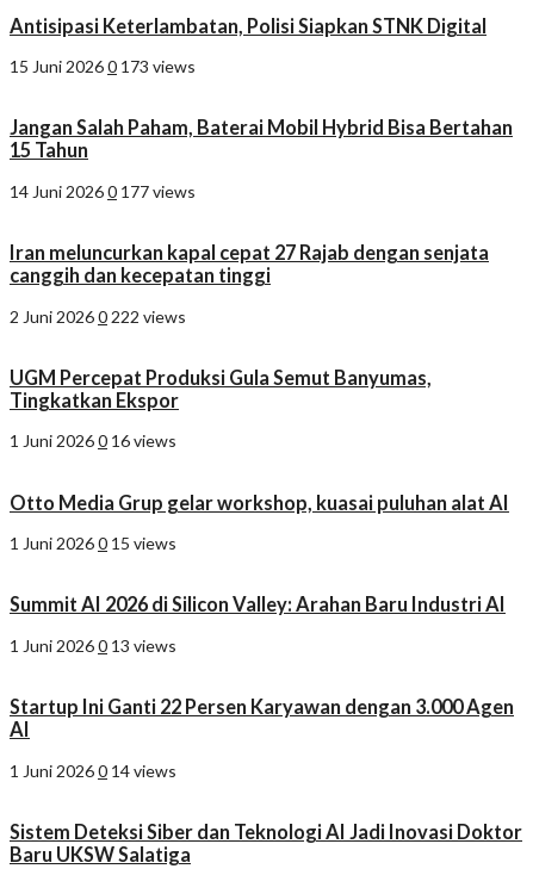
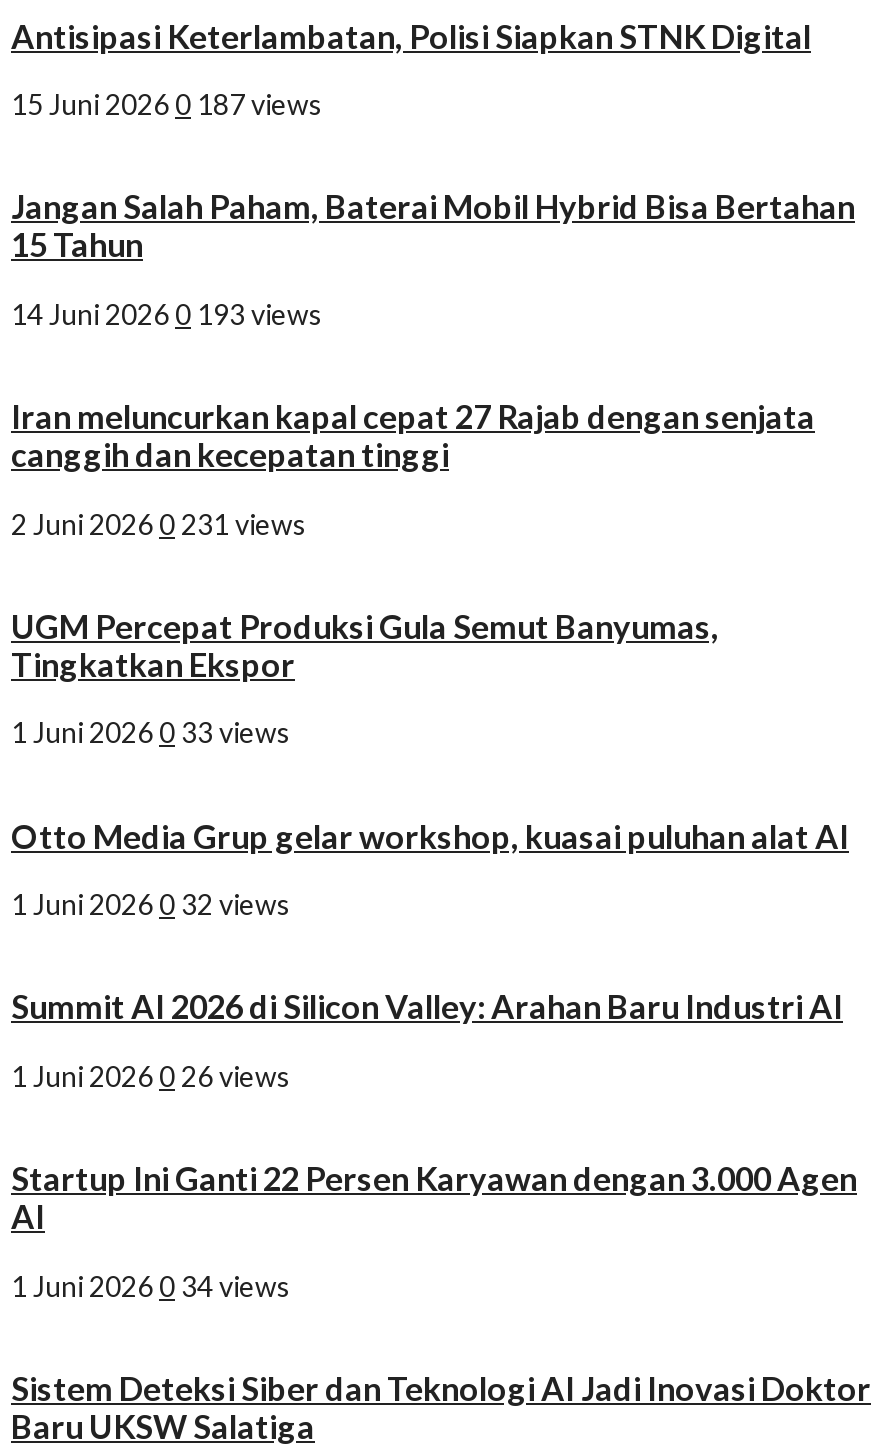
- 15 Juni 2026 0 173 views
+ 15 Juni 2026 0 187 views

- 14 Juni 2026 0 177 views
+ 14 Juni 2026 0 193 views

- 2 Juni 2026 0 222 views
+ 2 Juni 2026 0 231 views

- 1 Juni 2026 0 16 views
+ 1 Juni 2026 0 33 views

- 1 Juni 2026 0 15 views
+ 1 Juni 2026 0 32 views

- 1 Juni 2026 0 13 views
+ 1 Juni 2026 0 26 views

- 1 Juni 2026 0 14 views
+ 1 Juni 2026 0 34 views
